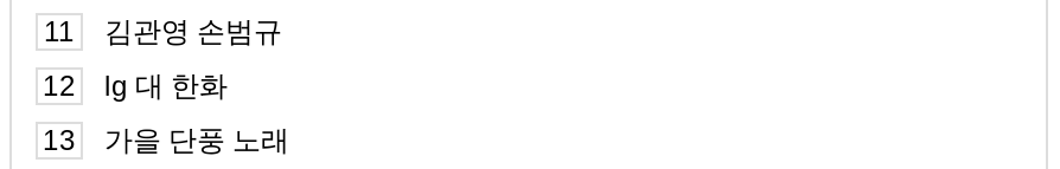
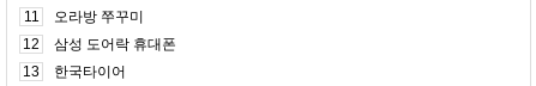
- 김관영 손범규
+ 오라방 쭈꾸미

- lg 대 한화
+ 삼성 도어락 휴대폰

- 가을 단풍 노래
+ 한국타이어
